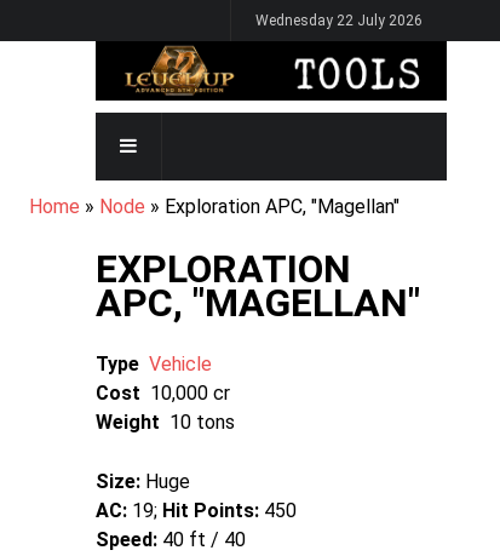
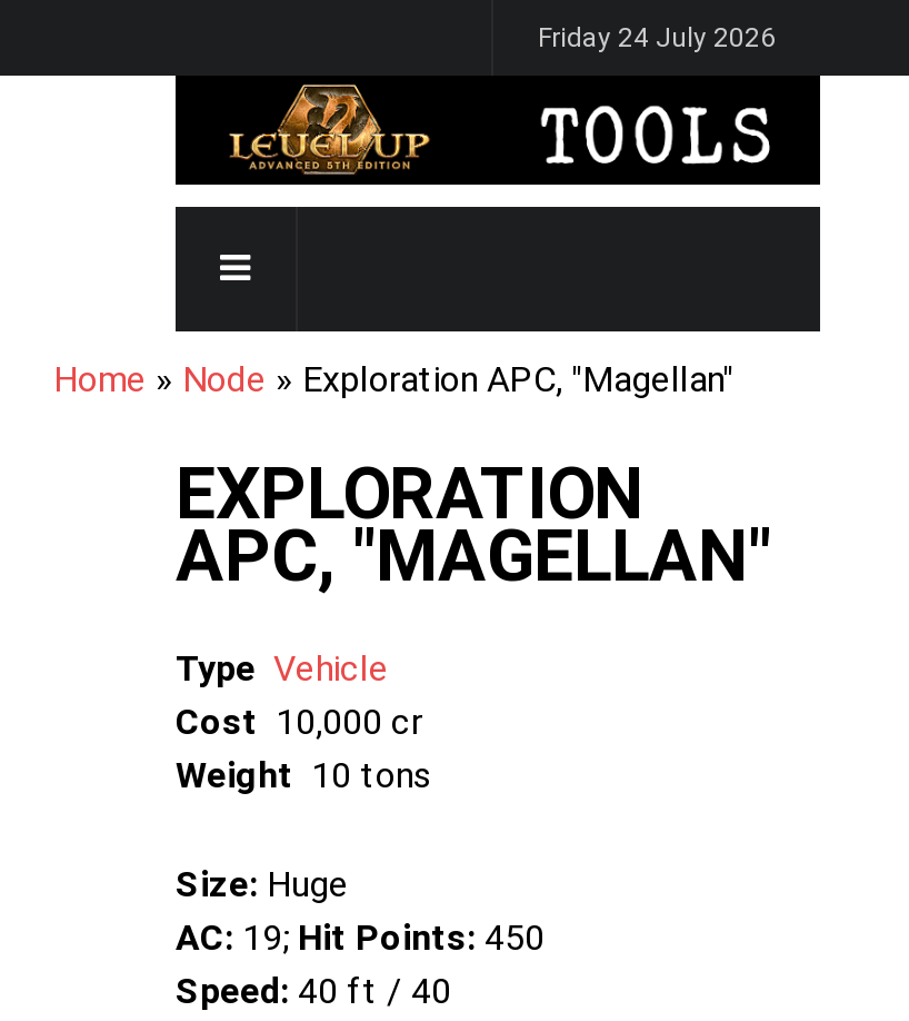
- Wednesday 22 July 2026
+ Friday 24 July 2026
